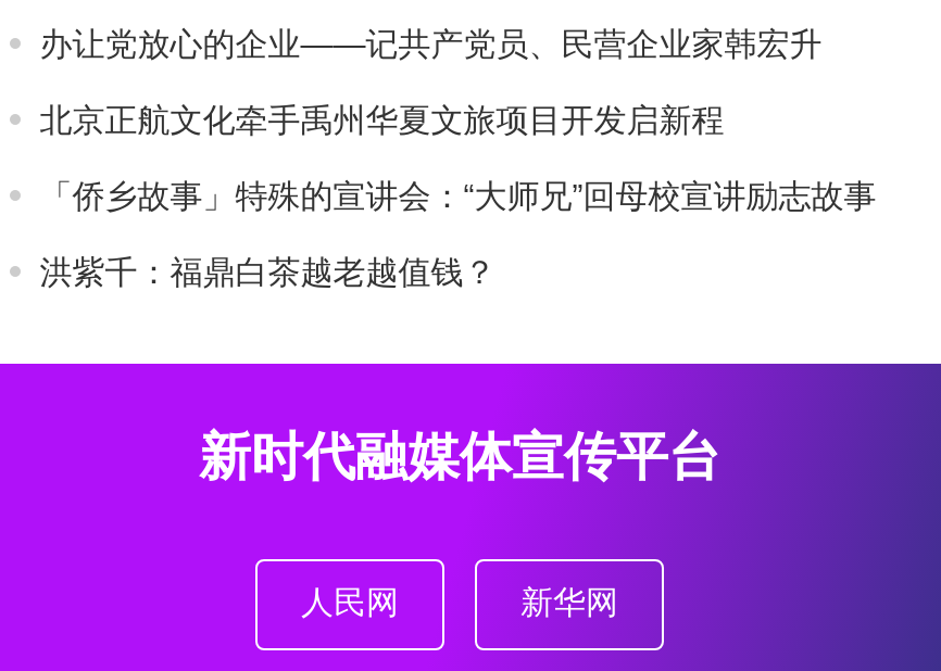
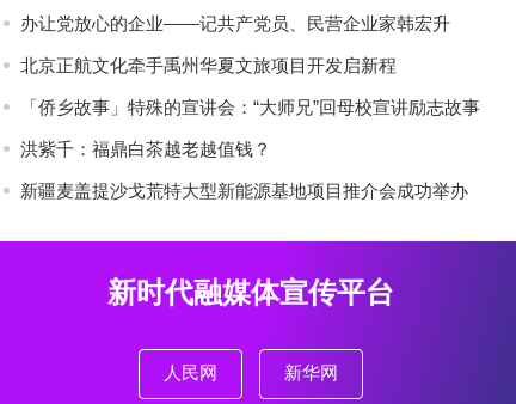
+ 新疆麦盖提沙戈荒特大型新能源基地项目推介会成功举办
